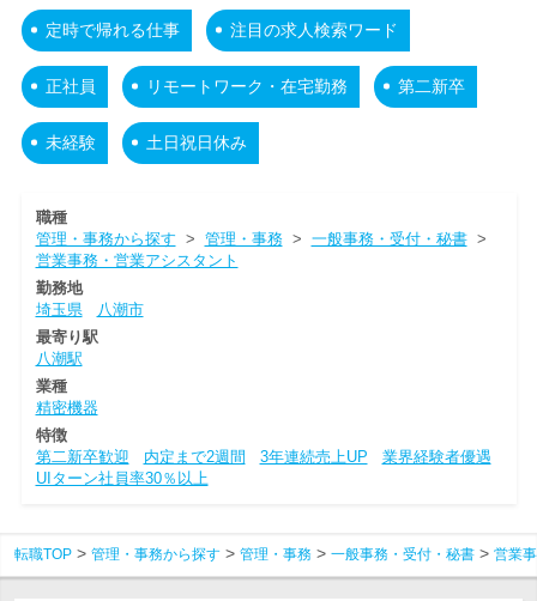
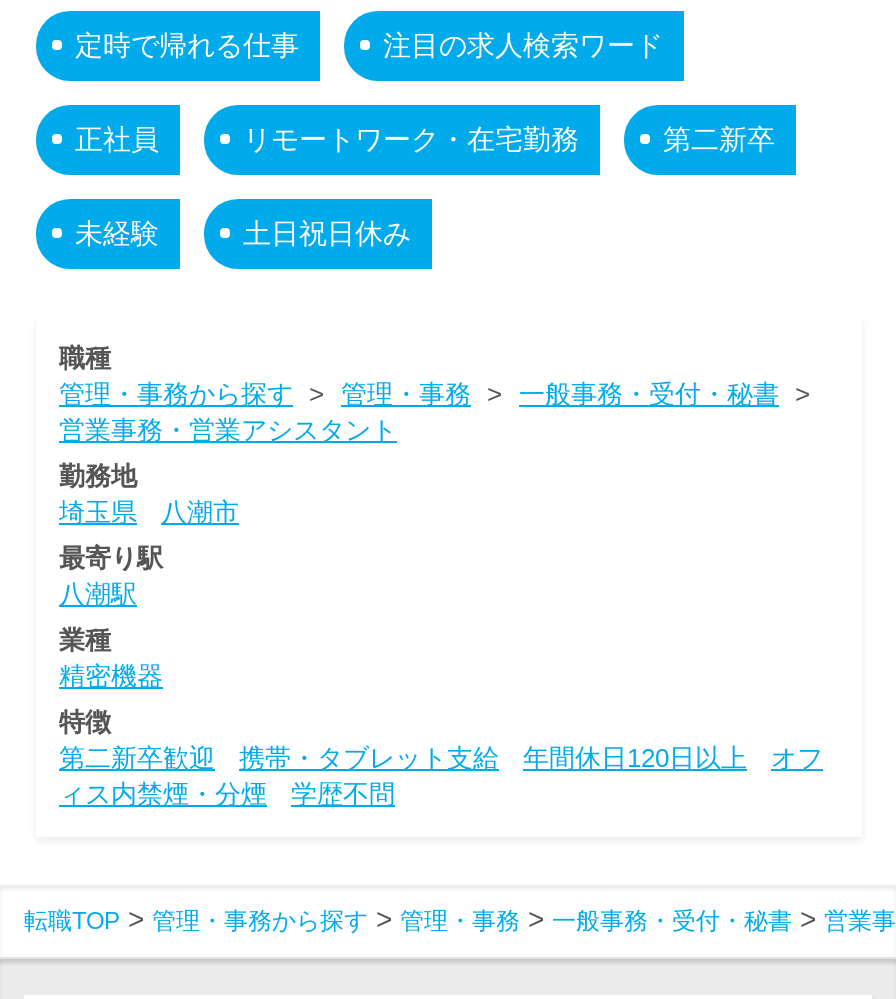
- 内定まで2週間
- 3年連続売上UP
- 業界経験者優遇
- UIターン社員率30％以上
+ 携帯・タブレット支給
+ 年間休日120日以上
+ オフ
+ ィス内禁煙・分煙
+ 学歴不問
